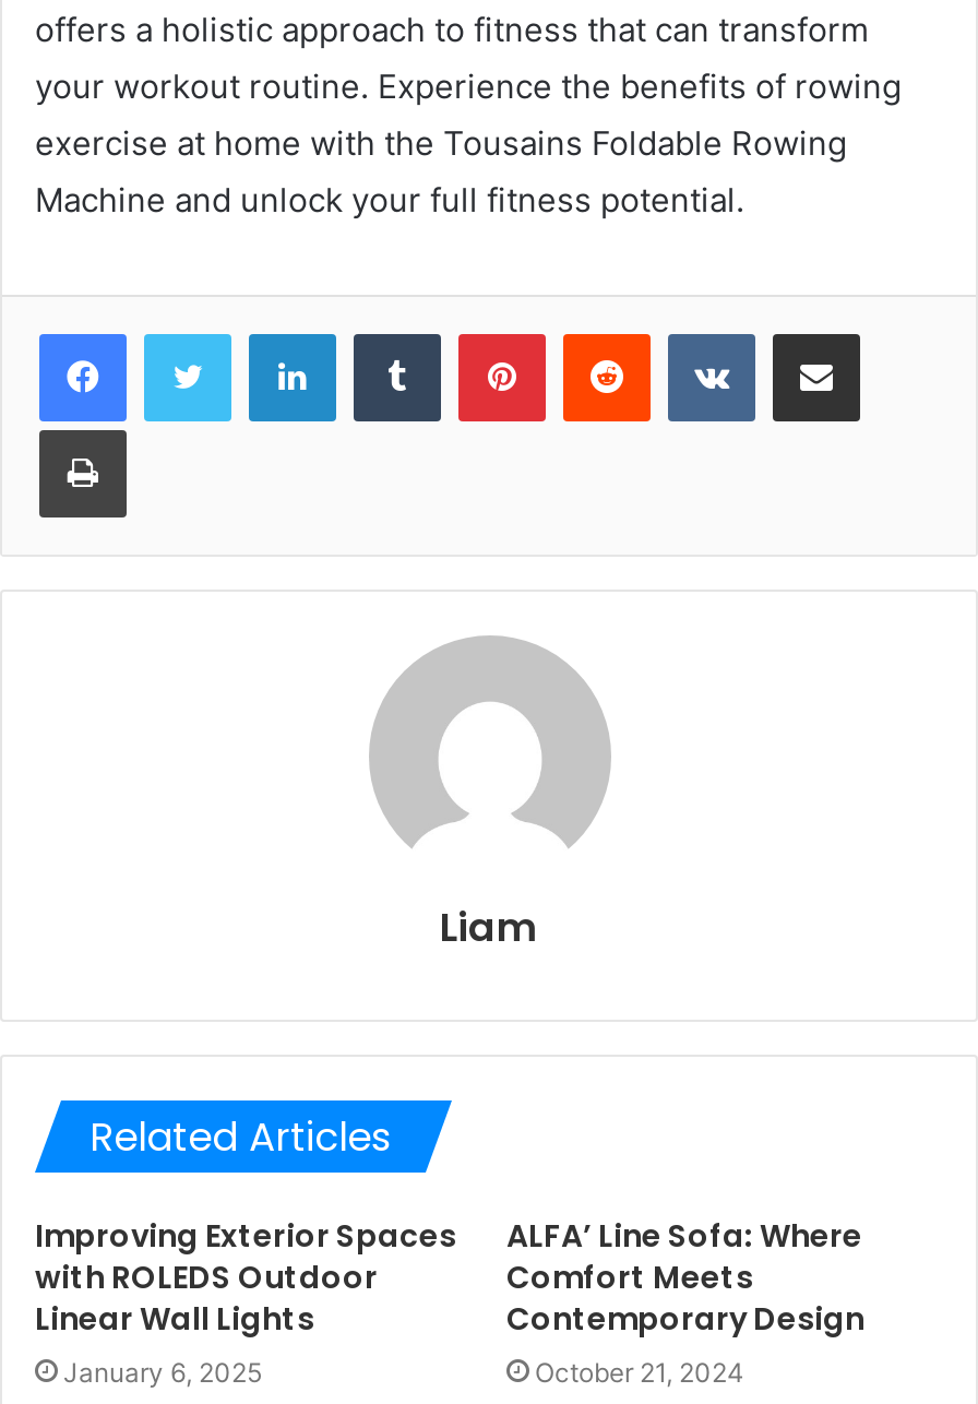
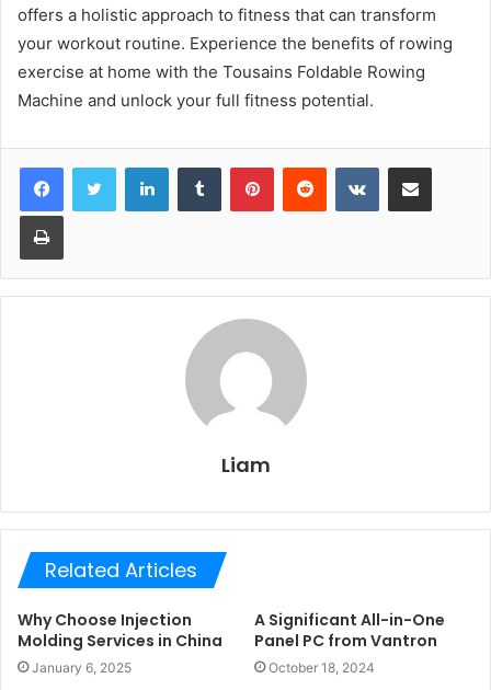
- Improving Exterior Spaces
- with ROLEDS Outdoor
- Linear Wall Lights
+ Why Choose Injection
+ Molding Services in China

- ALFA’ Line Sofa: Where
- Comfort Meets
- Contemporary Design
- October 21, 2024
+ A Significant All-in-One
+ Panel PC from Vantron
+ October 18, 2024
